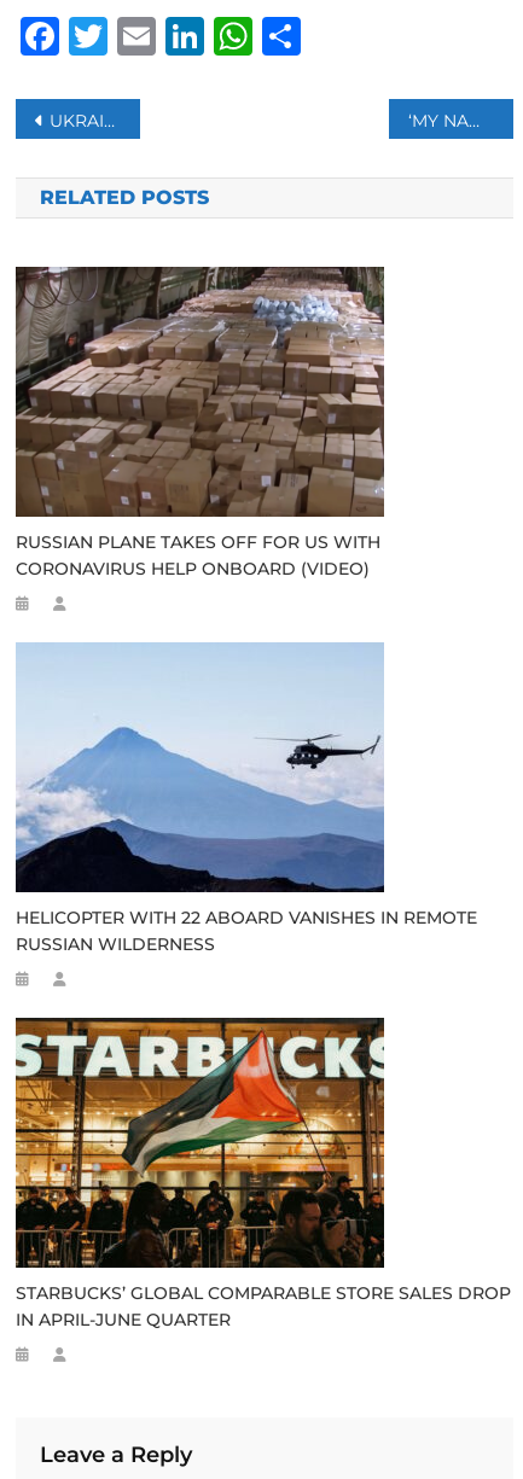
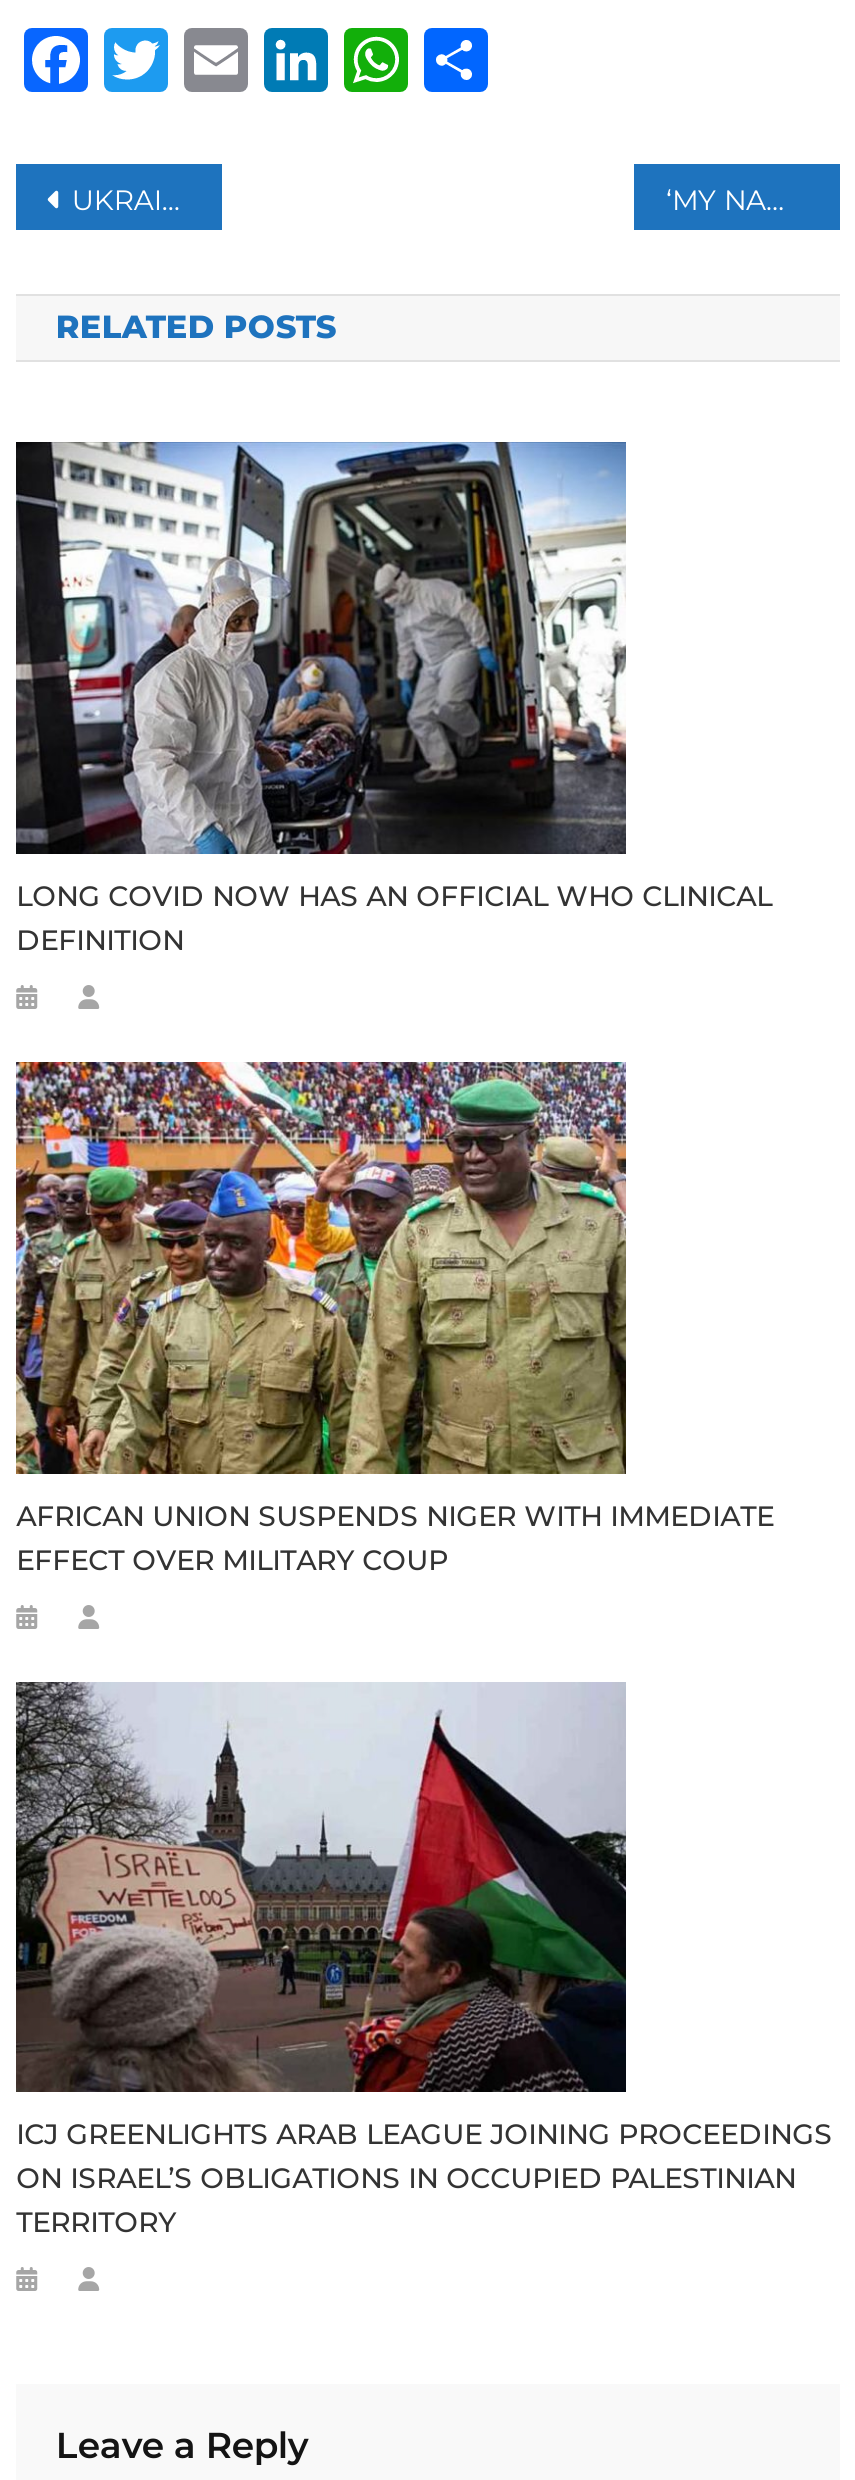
- [image]
- RUSSIAN PLANE TAKES OFF FOR US WITH
- CORONAVIRUS HELP ONBOARD (VIDEO)
+ [image]
+ LONG COVID NOW HAS AN OFFICIAL WHO CLINICAL
+ DEFINITION

- [image]
- HELICOPTER WITH 22 ABOARD VANISHES IN REMOTE
- RUSSIAN WILDERNESS
+ [image]
+ AFRICAN UNION SUSPENDS NIGER WITH IMMEDIATE
+ EFFECT OVER MILITARY COUP

- [image]
- STARBUCKS’ GLOBAL COMPARABLE STORE SALES DROP
- IN APRIL-JUNE QUARTER
+ [image]
+ ICJ GREENLIGHTS ARAB LEAGUE JOINING PROCEEDINGS
+ ON ISRAEL’S OBLIGATIONS IN OCCUPIED PALESTINIAN
+ TERRITORY
